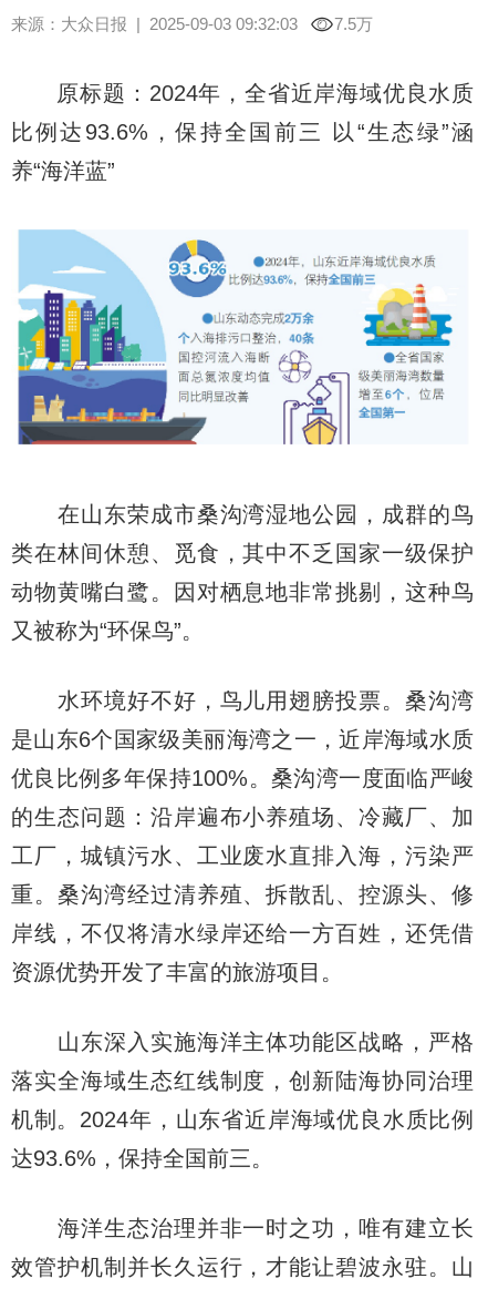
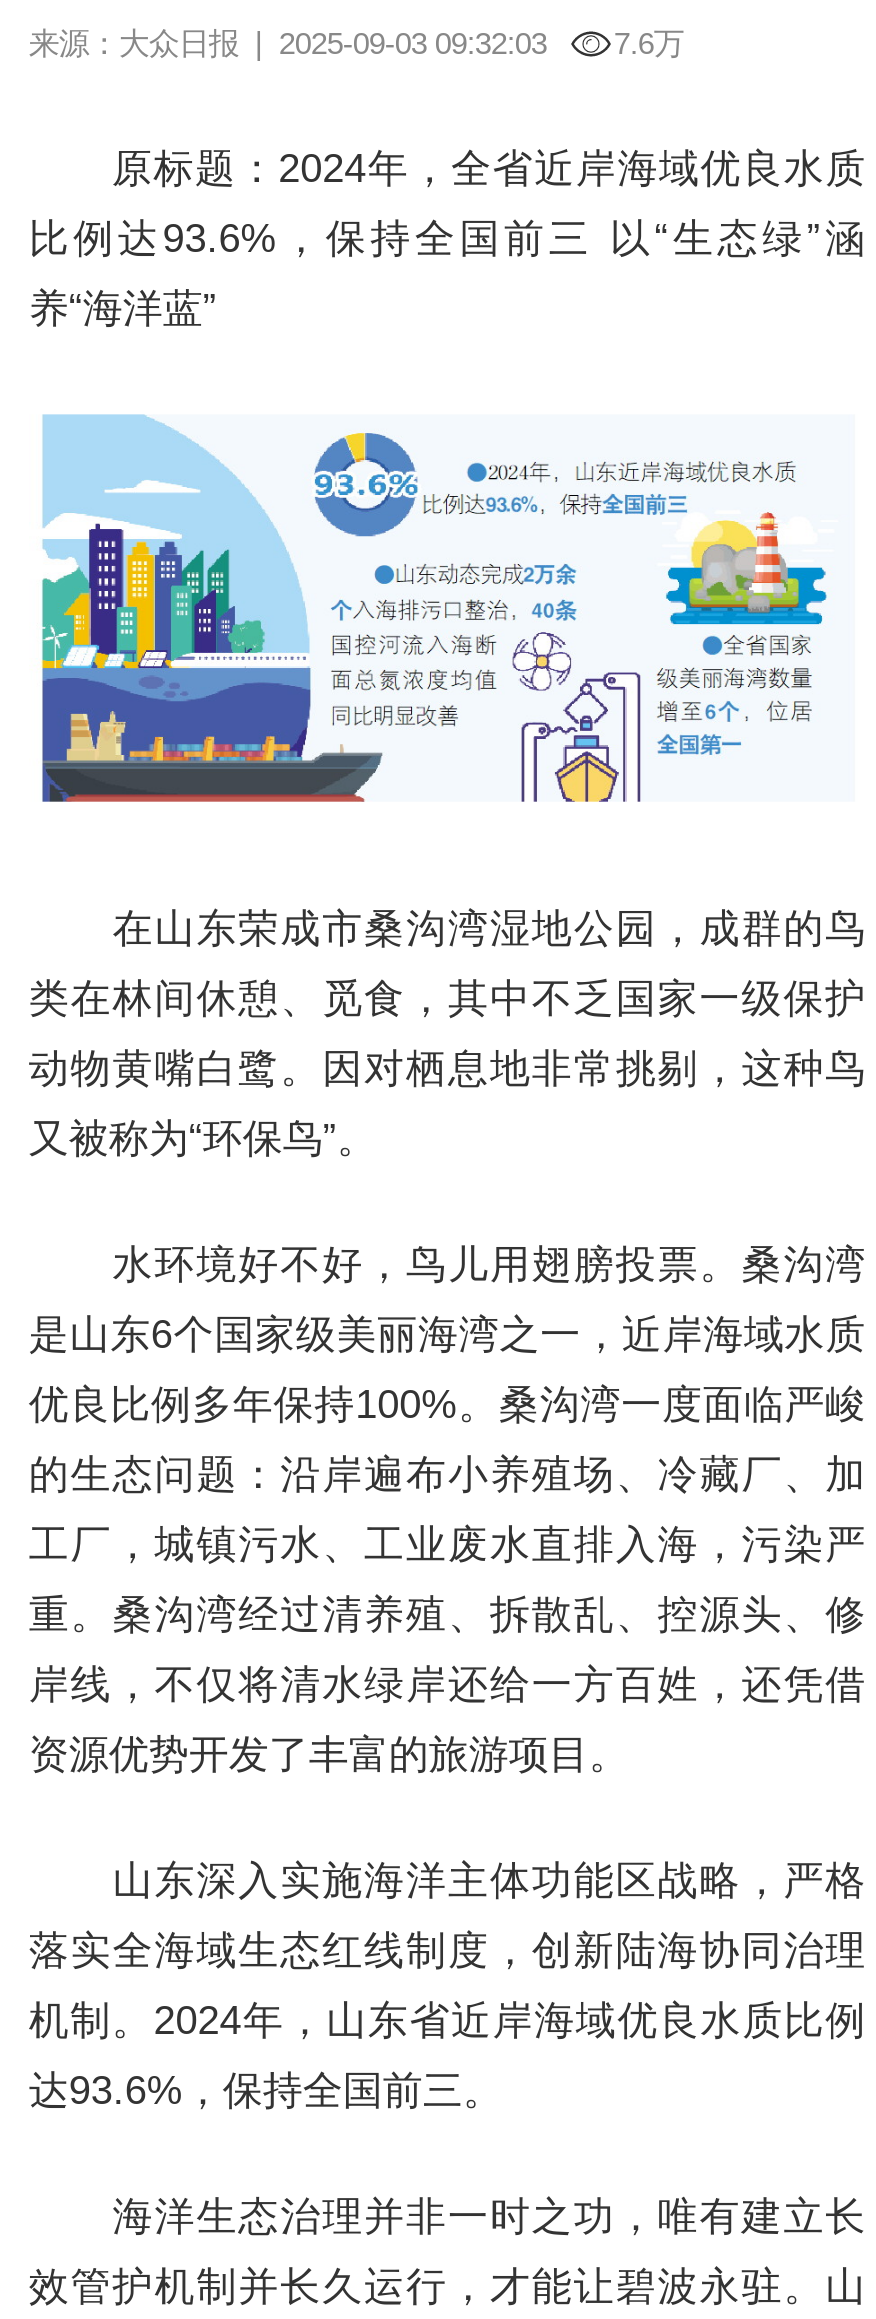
- 7.5万
+ 7.6万
